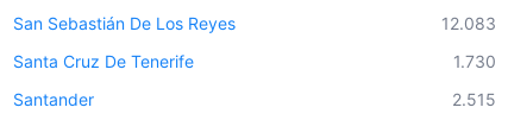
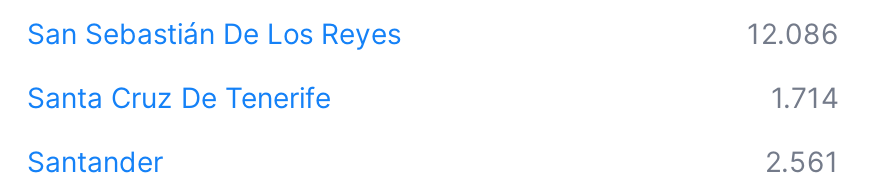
- 12.083
+ 12.086

- 1.730
+ 1.714

- 2.515
+ 2.561
